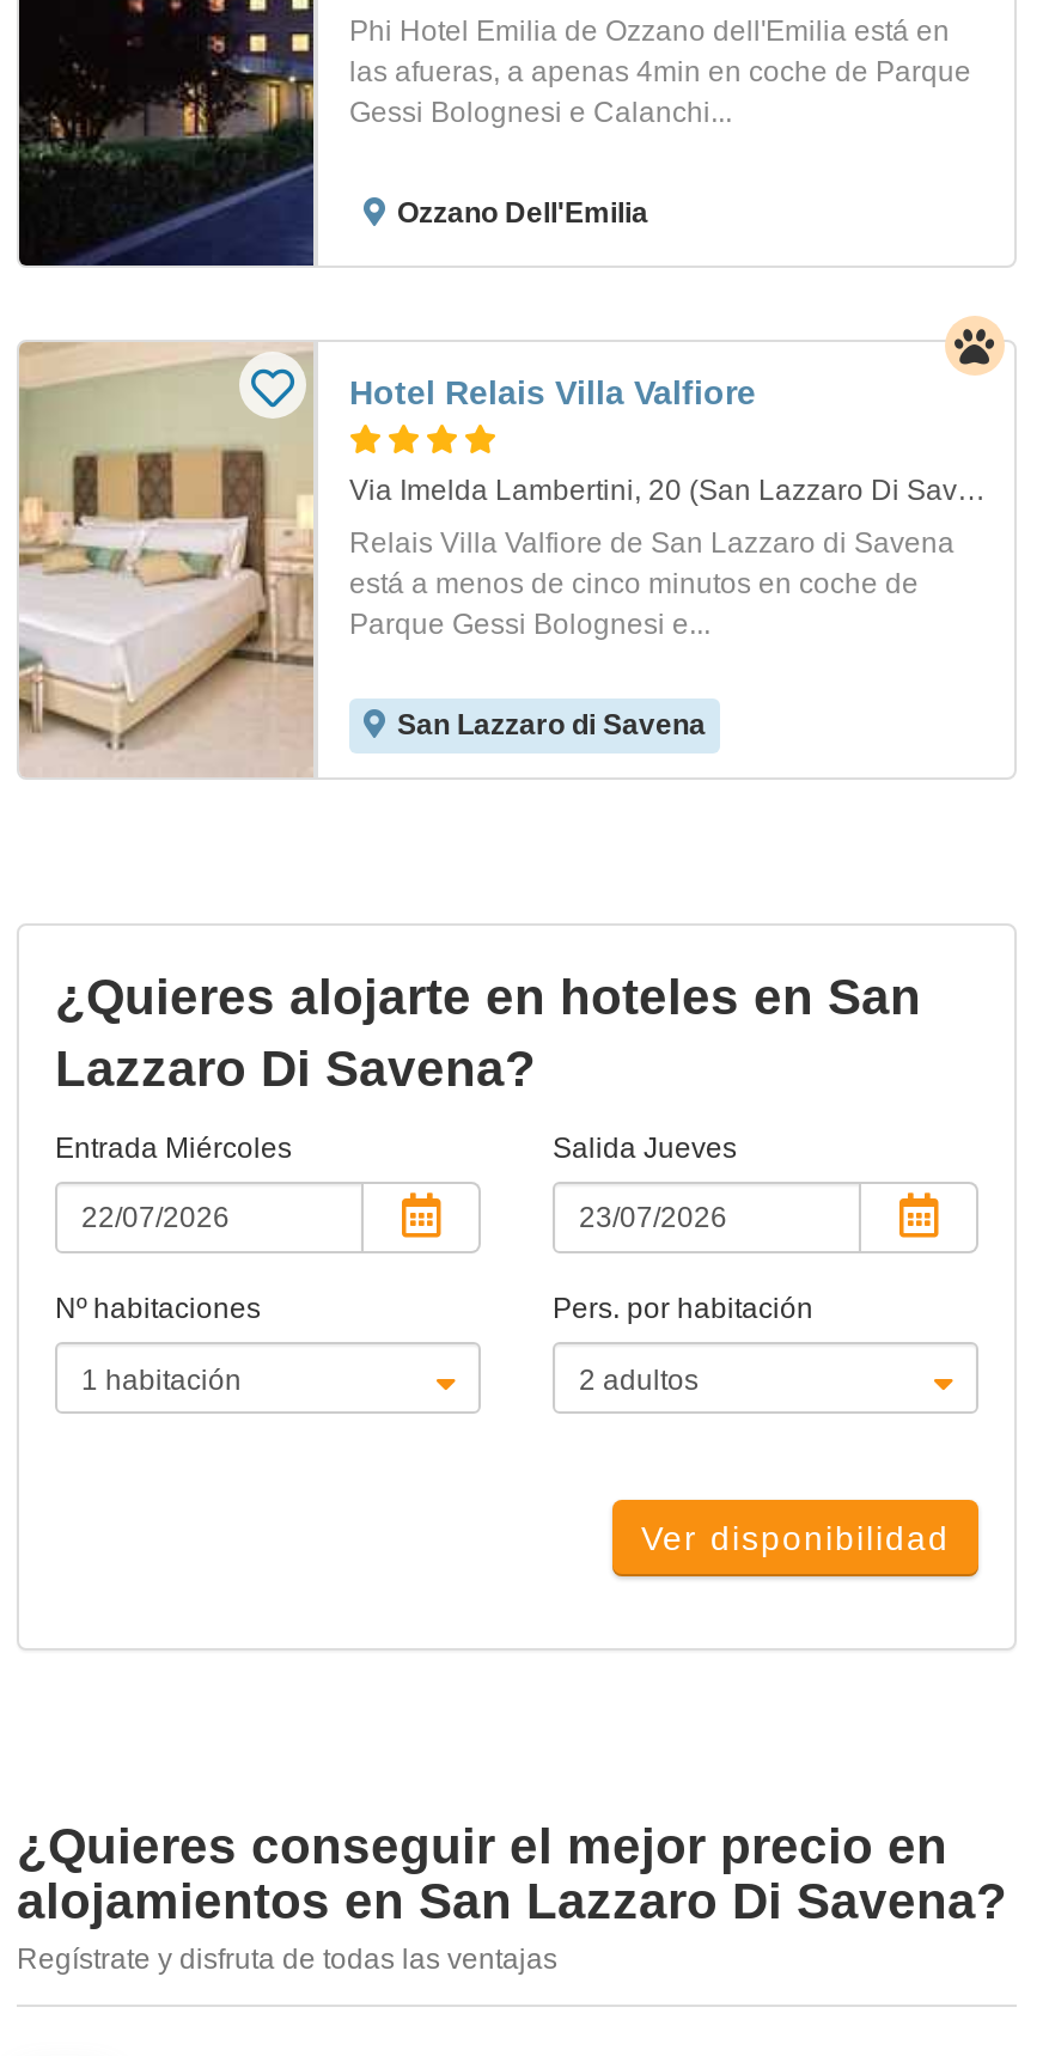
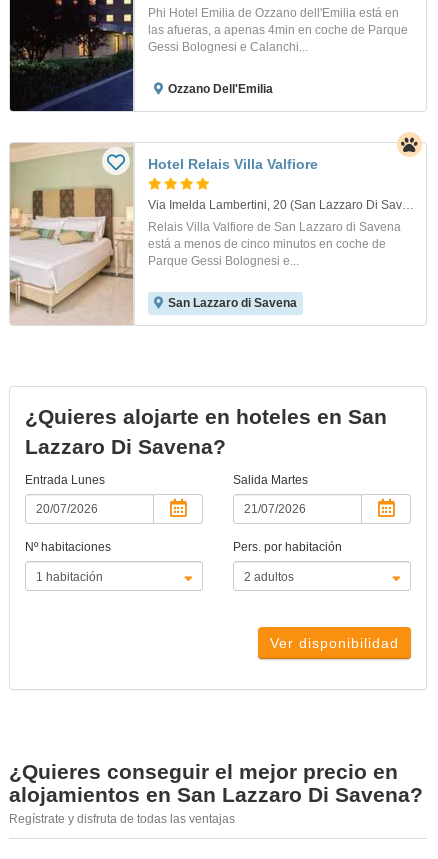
- Entrada Miércoles
+ Entrada Lunes

- Salida Jueves
+ Salida Martes
